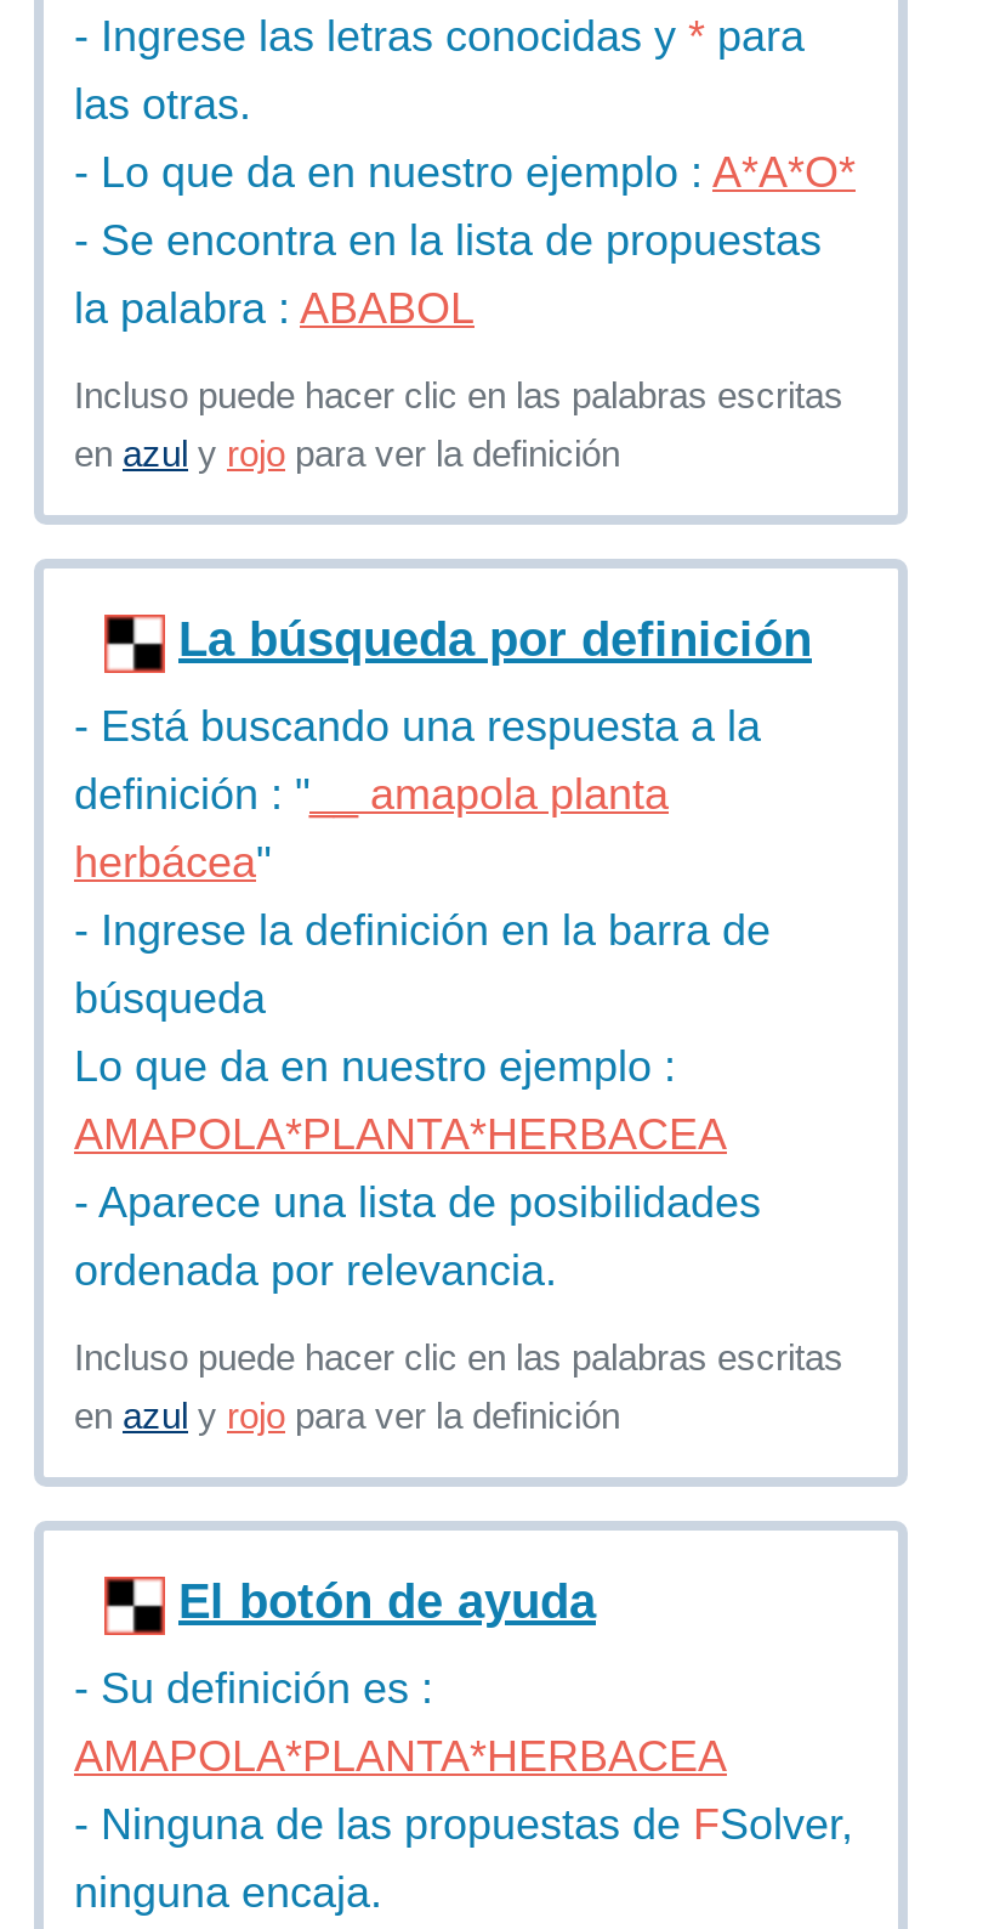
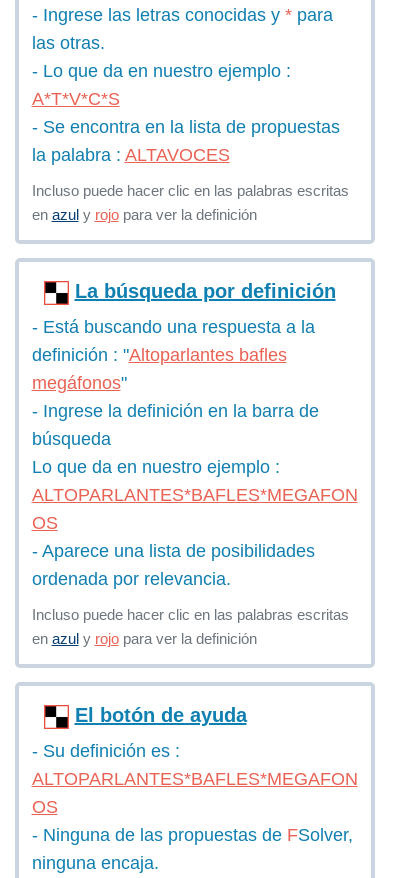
- - Lo que da en nuestro ejemplo : A*A*O*
+ - Lo que da en nuestro ejemplo :
+ A*T*V*C*S

- la palabra : ABABOL
+ la palabra : ALTAVOCES

- definición : " __ amapola planta
- herbácea"
+ definición : " Altoparlantes bafles
+ megáfonos"

- AMAPOLA*PLANTA*HERBACEA
+ ALTOPARLANTES*BAFLES*MEGAFON
+ OS

- AMAPOLA*PLANTA*HERBACEA
+ ALTOPARLANTES*BAFLES*MEGAFON
+ OS
